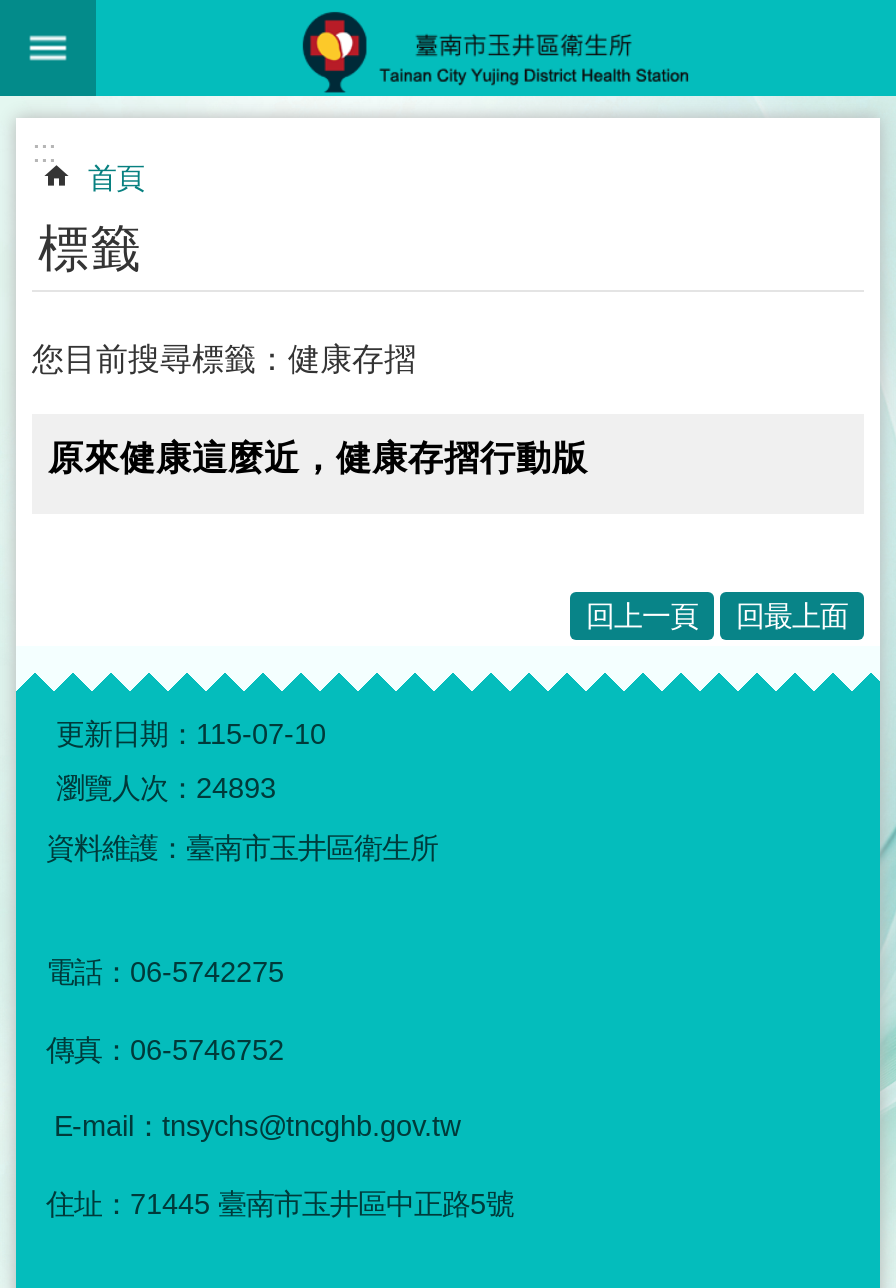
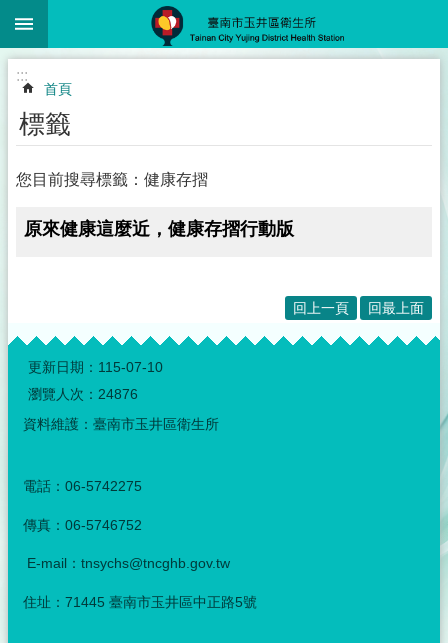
- 瀏覽人次：24893
+ 瀏覽人次：24876
